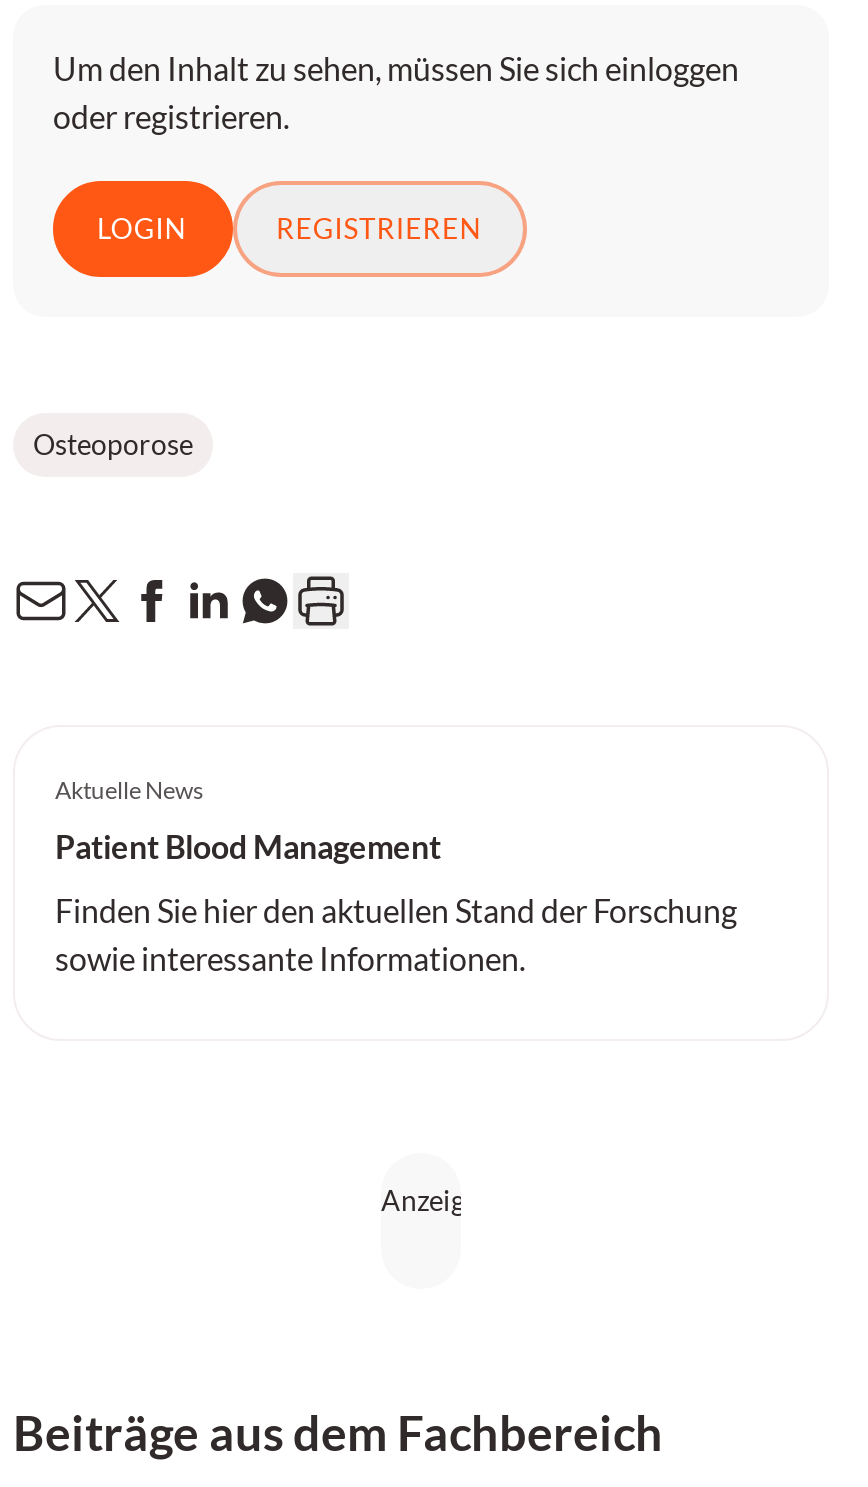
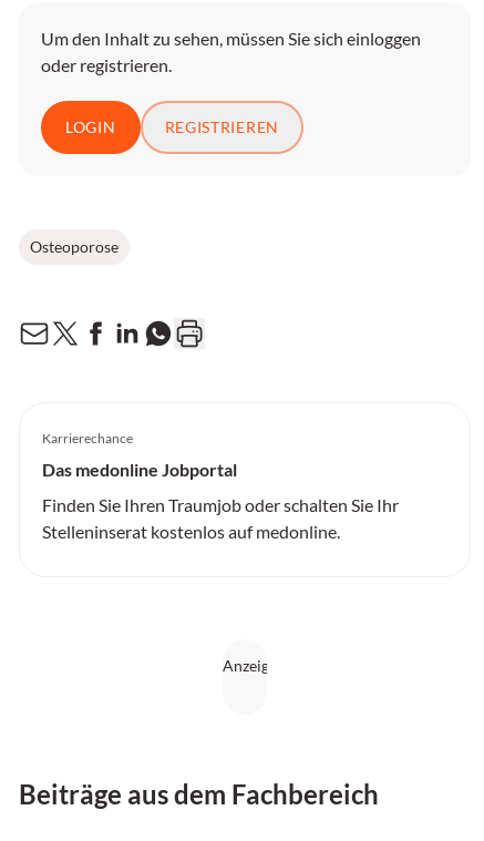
- Aktuelle News
+ Karrierechance

- Patient Blood Management
+ Das medonline Jobportal

- Finden Sie hier den aktuellen Stand der Forschung
- sowie interessante Informationen.
+ Finden Sie Ihren Traumjob oder schalten Sie Ihr
+ Stelleninserat kostenlos auf medonline.
